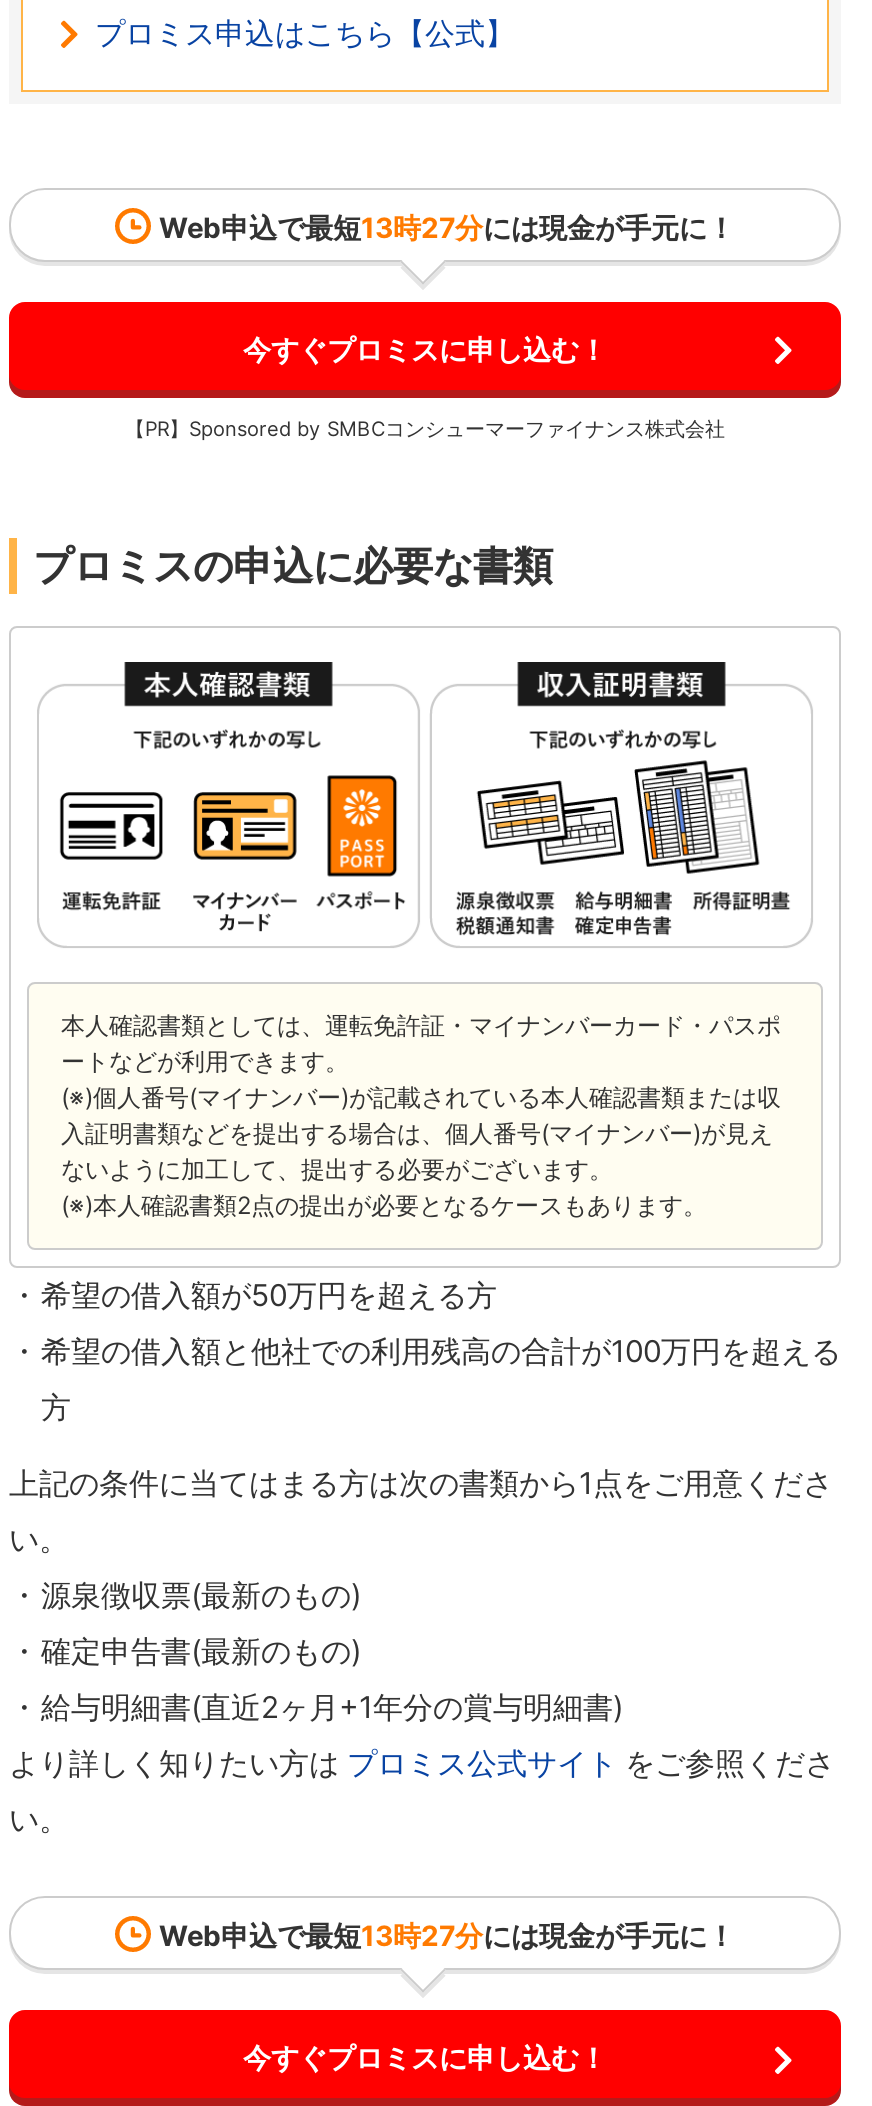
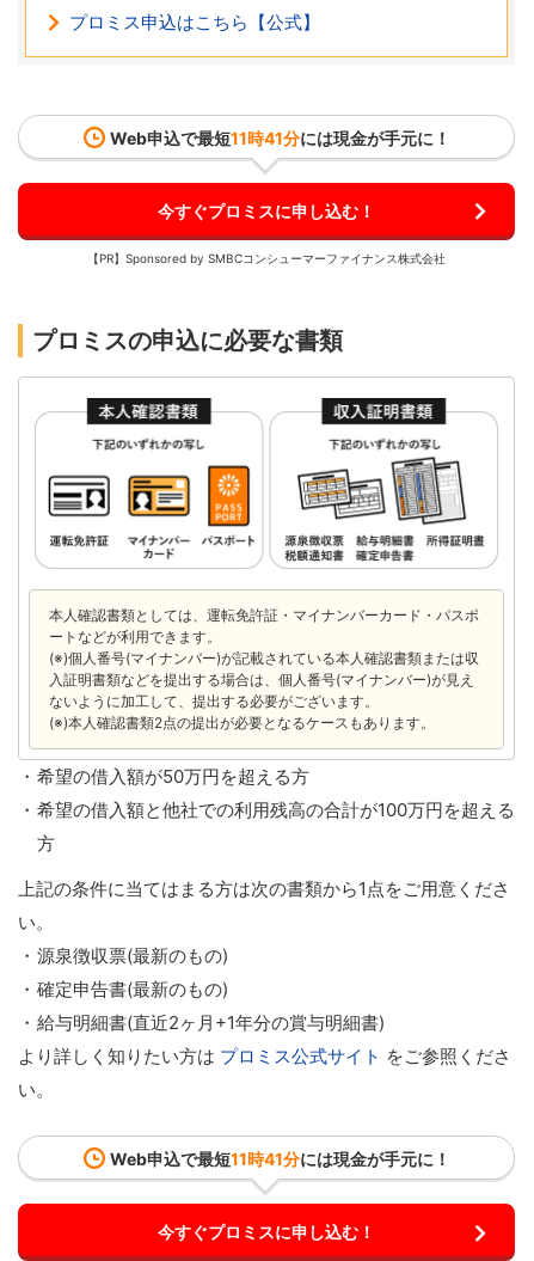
- Web申込で最短13時27分には現金が手元に！
+ Web申込で最短11時41分には現金が手元に！

- Web申込で最短13時27分には現金が手元に！
+ Web申込で最短11時41分には現金が手元に！
